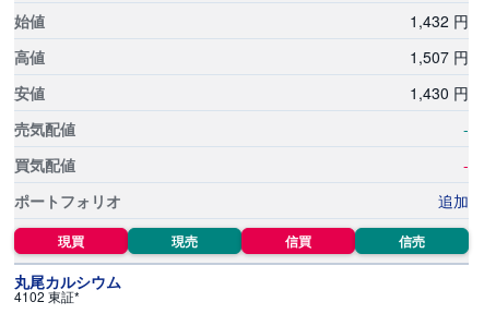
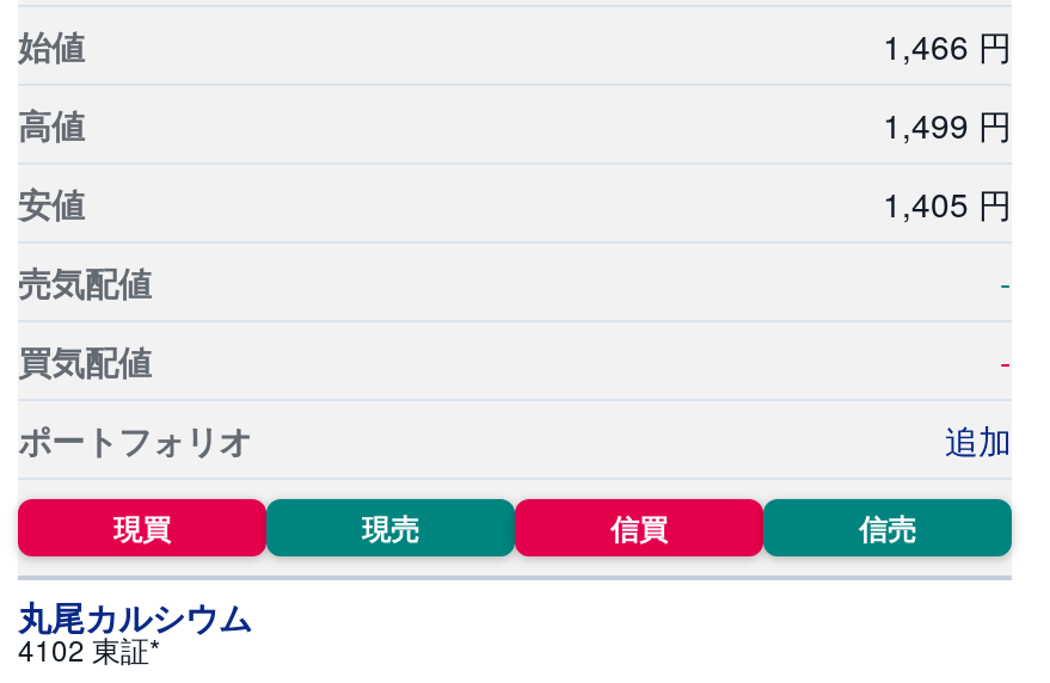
- 1, 432 円
+ 1, 466 円

- 1, 507 円
+ 1, 499 円

- 1, 430 円
+ 1, 405 円
